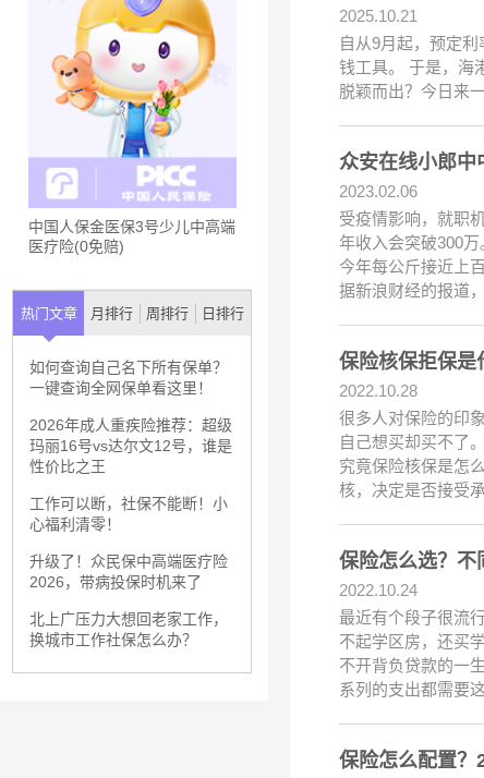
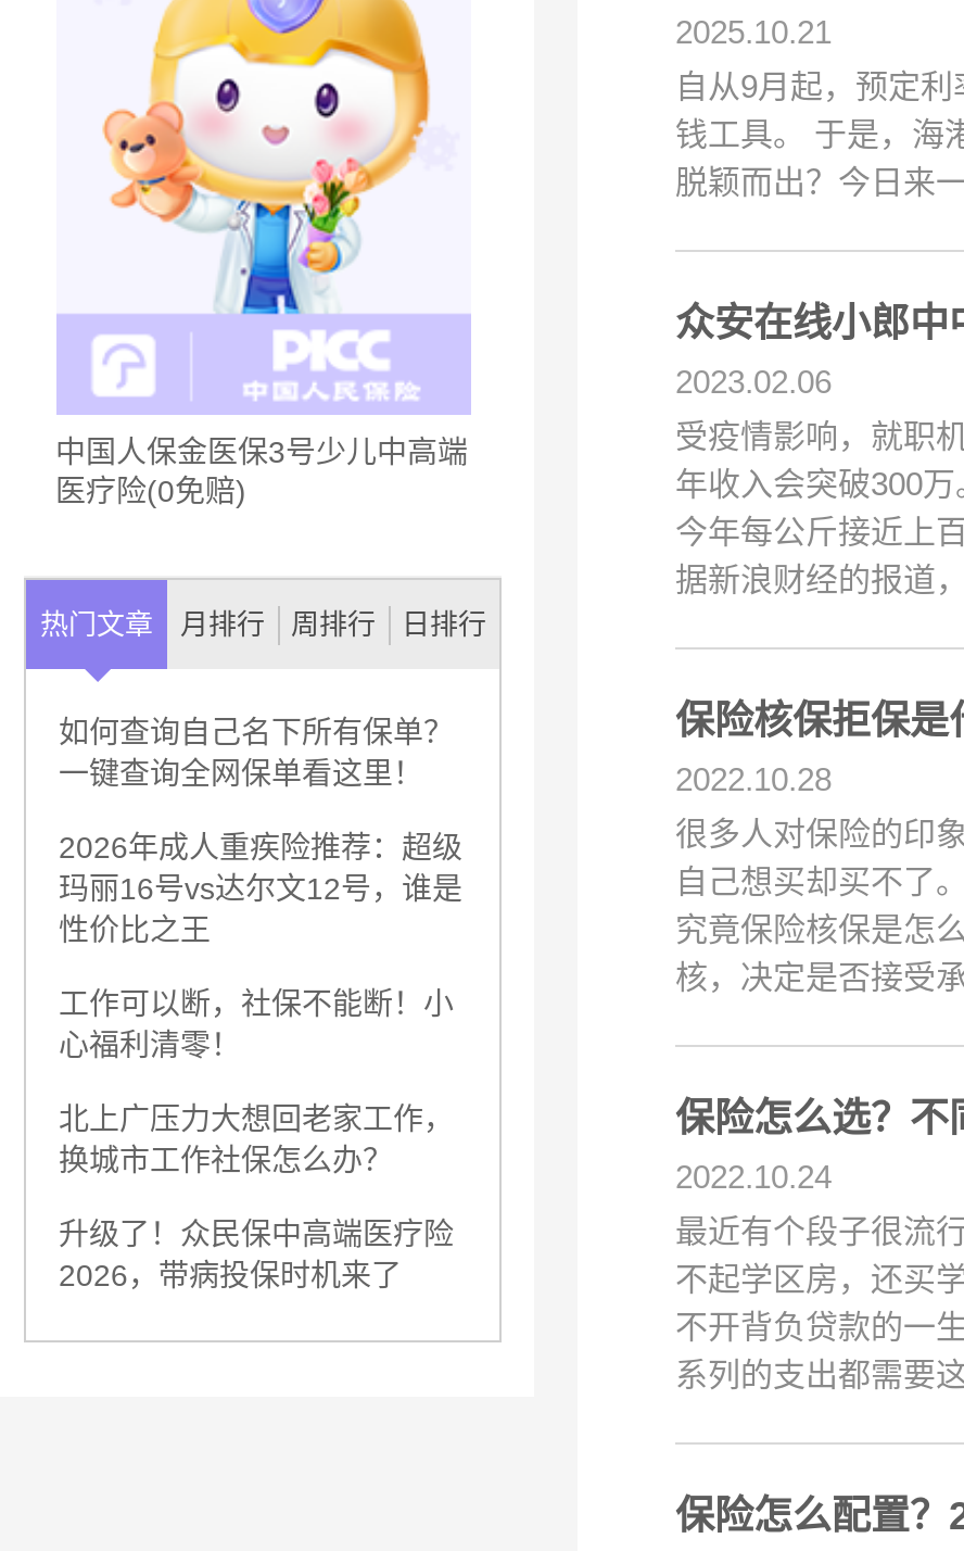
moved down: 升级了！众民保中高端医疗险 | 2026，带病投保时机来了

moved up: 北上广压力大想回老家工作， | 换城市工作社保怎么办？
